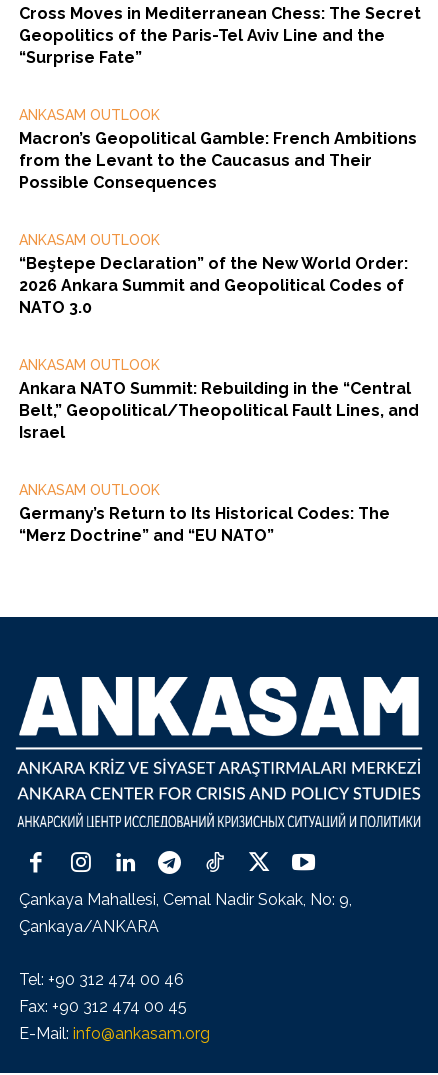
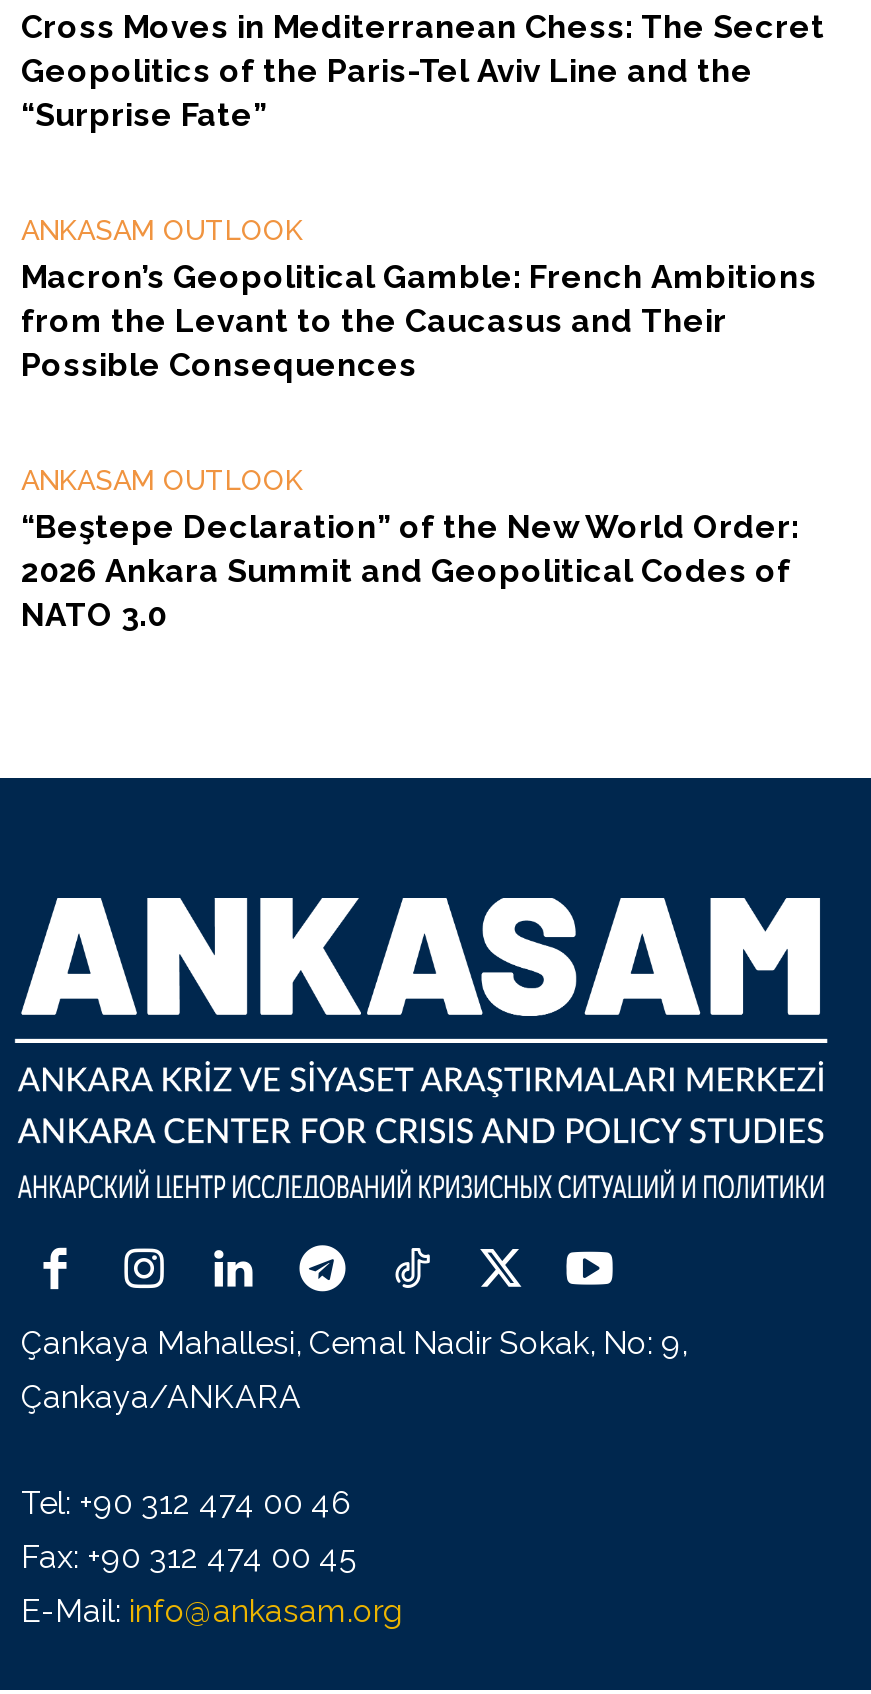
- ANKASAM OUTLOOK
- Ankara NATO Summit: Rebuilding in the “Central
- Belt,” Geopolitical/Theopolitical Fault Lines, and
- Israel
- ANKASAM OUTLOOK
- Germany’s Return to Its Historical Codes: The
- “Merz Doctrine” and “EU NATO”
